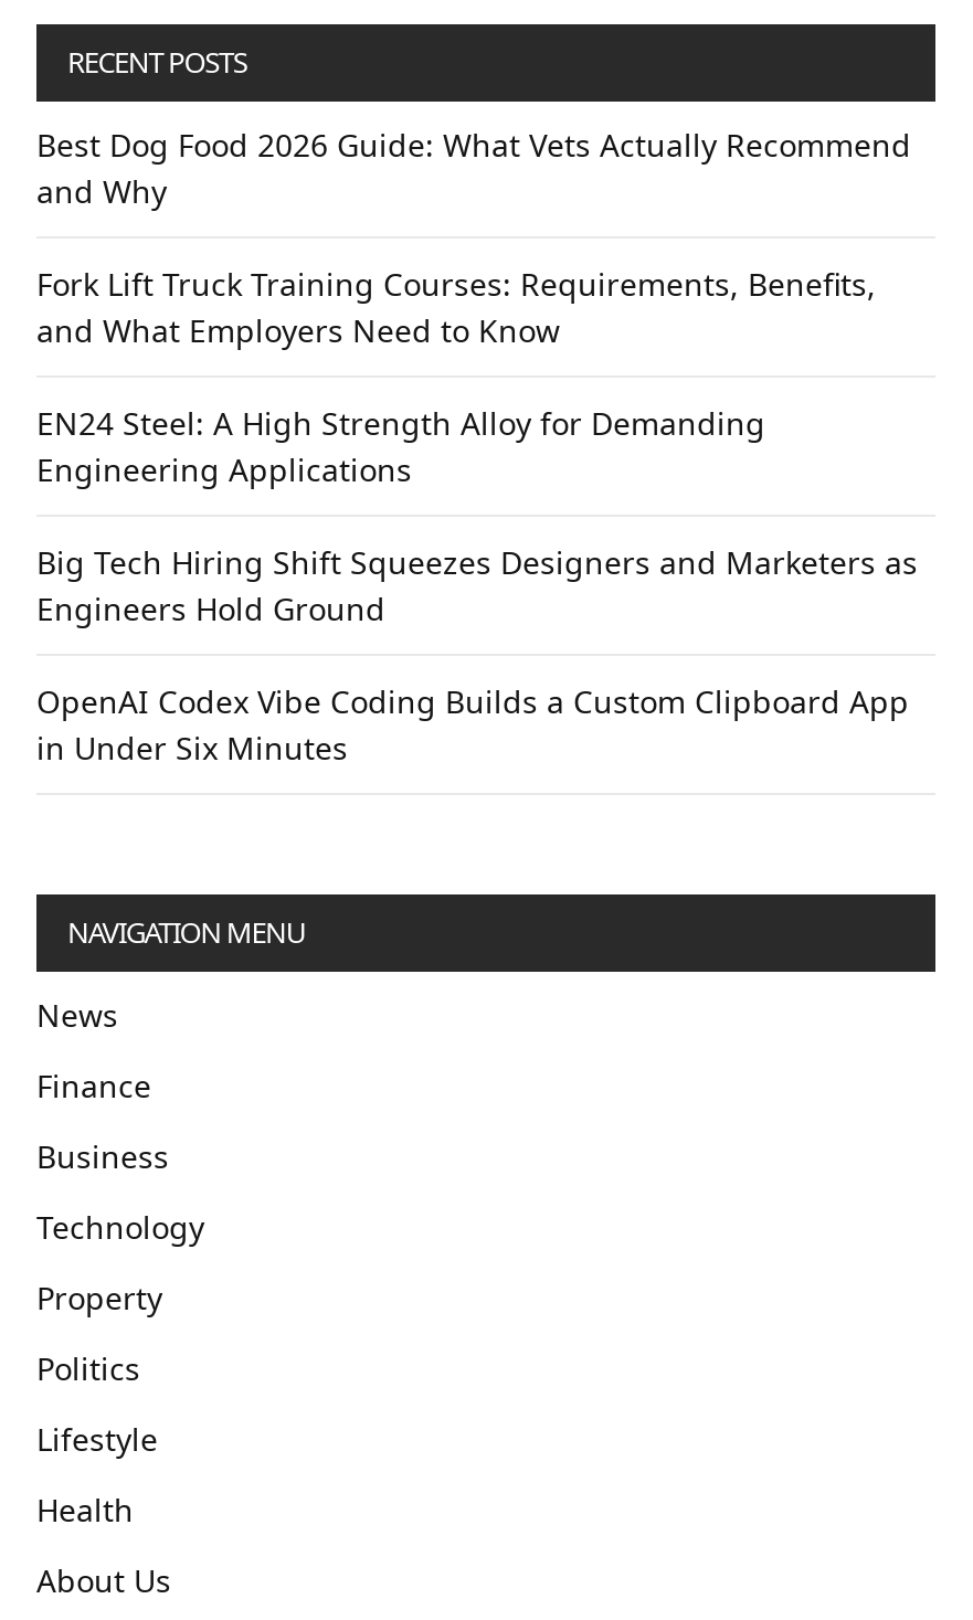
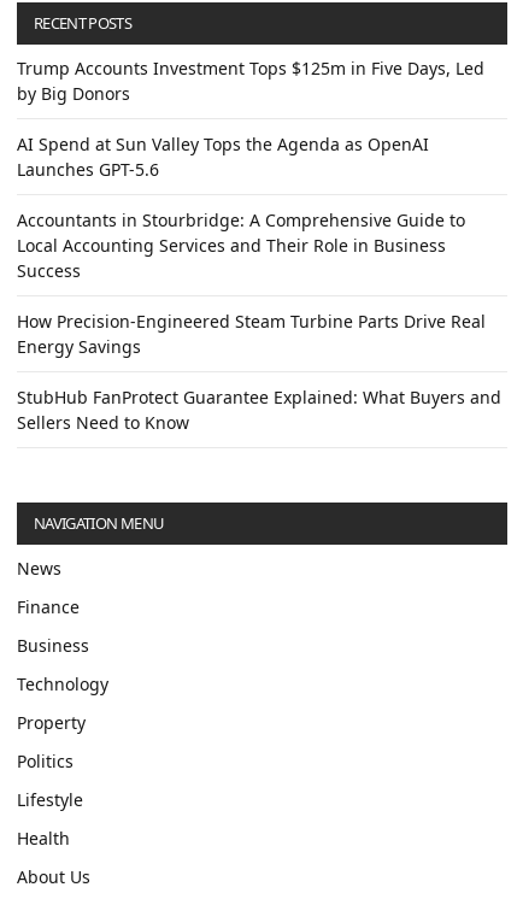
- Best Dog Food 2026 Guide: What Vets Actually Recommend
- and Why
+ Trump Accounts Investment Tops $125m in Five Days, Led
+ by Big Donors

- Fork Lift Truck Training Courses: Requirements, Benefits,
- and What Employers Need to Know
+ AI Spend at Sun Valley Tops the Agenda as OpenAI
+ Launches GPT-5.6

- EN24 Steel: A High Strength Alloy for Demanding
- Engineering Applications
+ Accountants in Stourbridge: A Comprehensive Guide to
+ Local Accounting Services and Their Role in Business
+ Success

- Big Tech Hiring Shift Squeezes Designers and Marketers as
- Engineers Hold Ground
+ How Precision-Engineered Steam Turbine Parts Drive Real
+ Energy Savings

- OpenAI Codex Vibe Coding Builds a Custom Clipboard App
- in Under Six Minutes
+ StubHub FanProtect Guarantee Explained: What Buyers and
+ Sellers Need to Know
